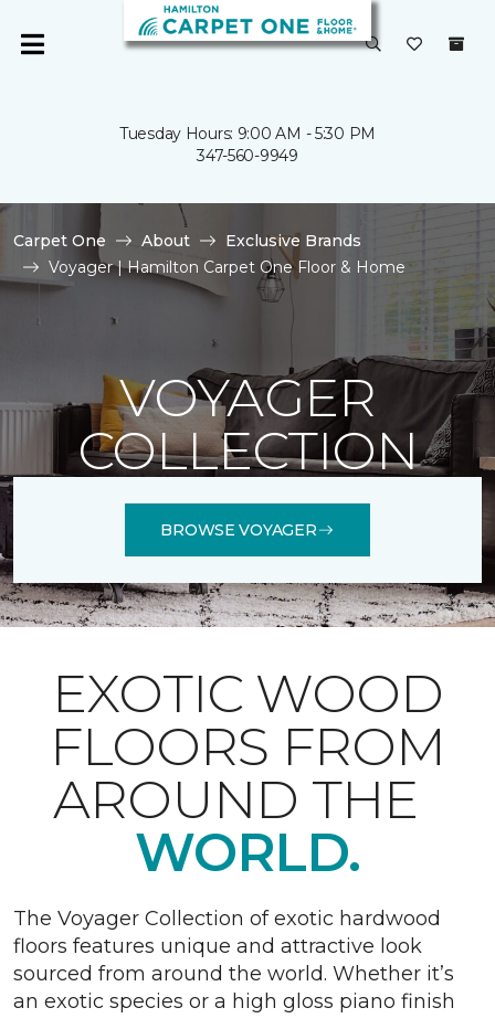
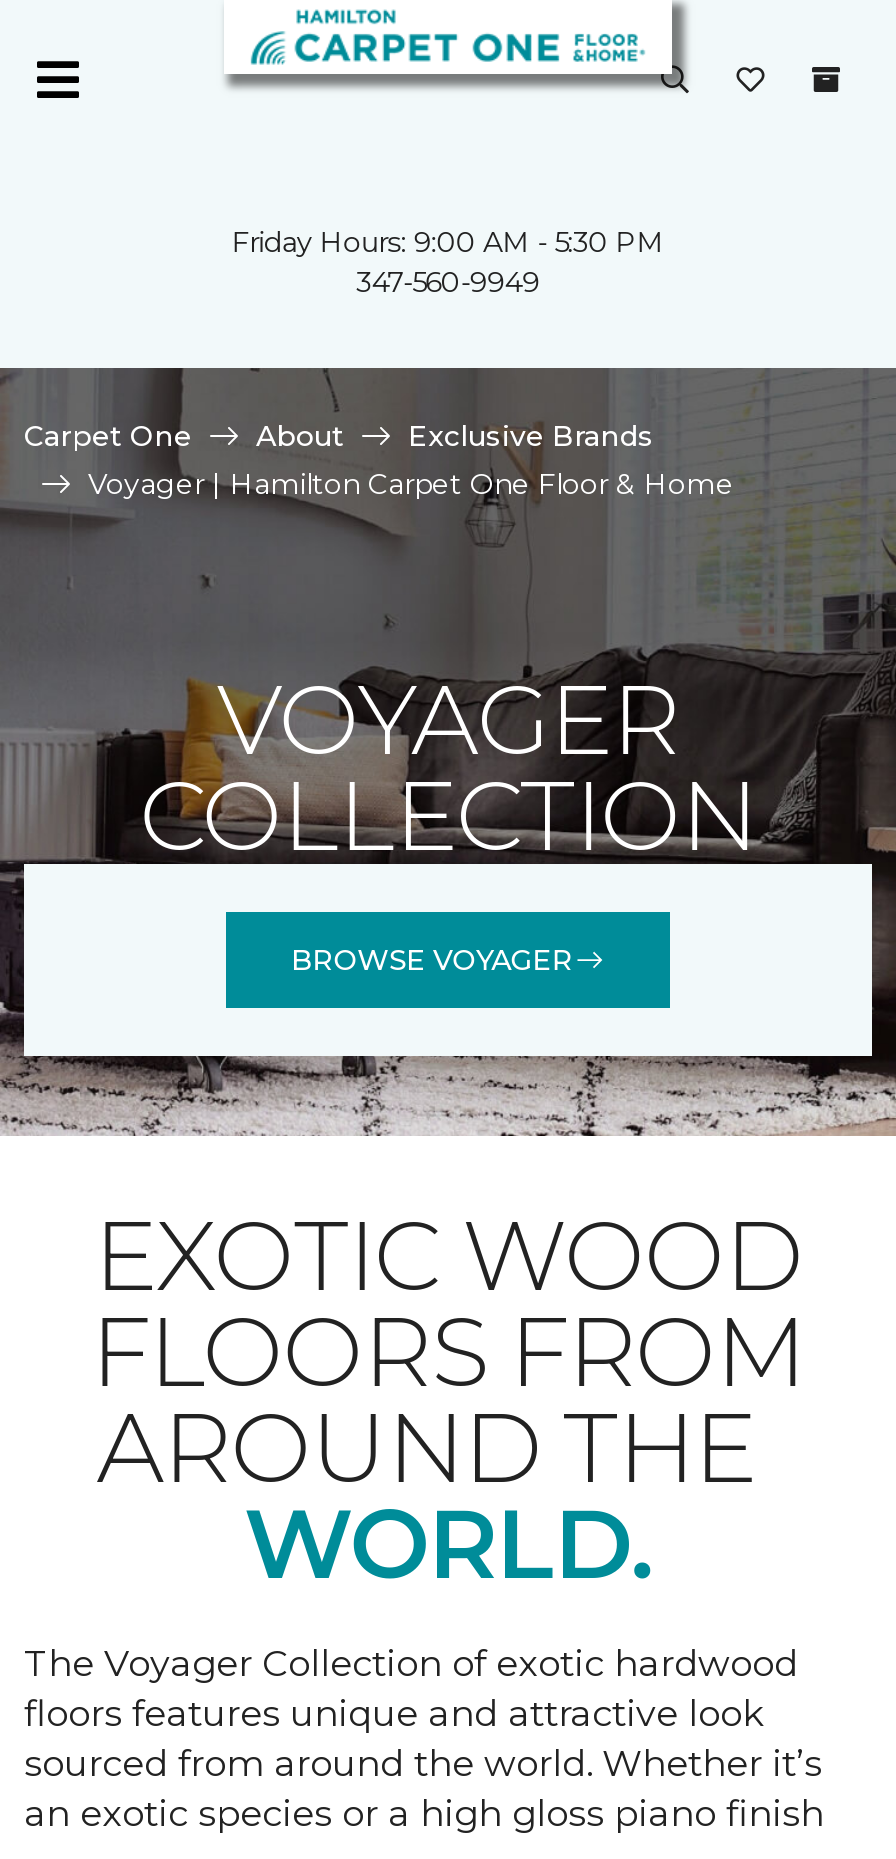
- Tuesday Hours: 9:00 AM - 5:30 PM
+ Friday Hours: 9:00 AM - 5:30 PM
